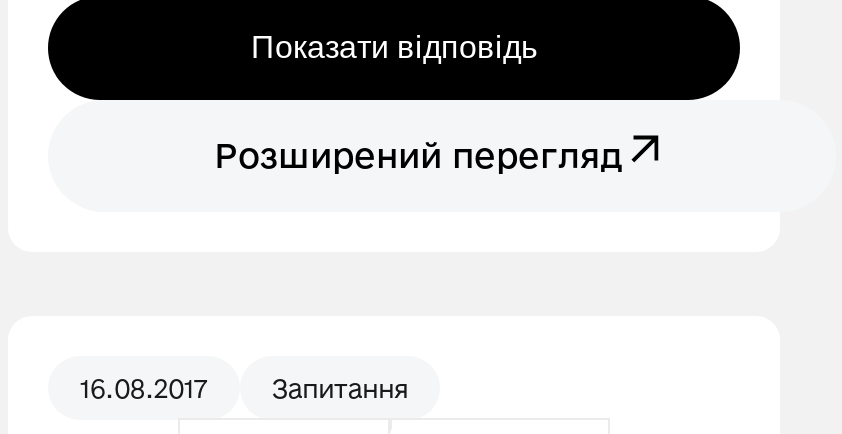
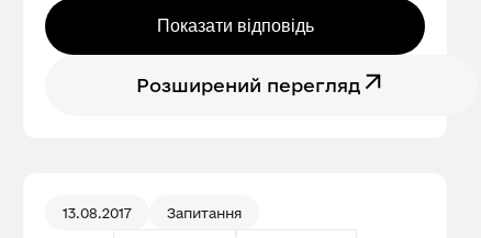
- 16.08.2017
+ 13.08.2017
